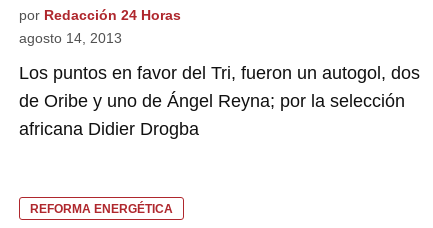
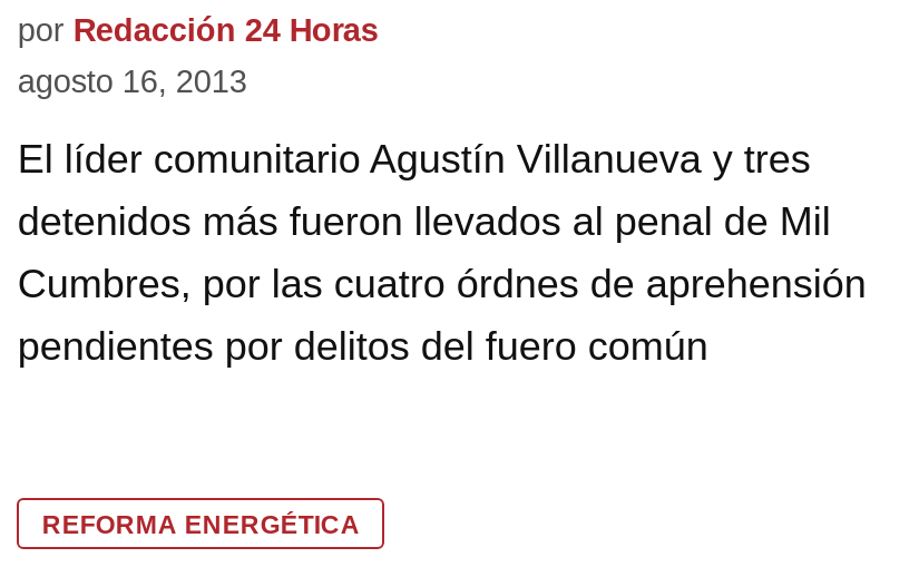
- agosto 14, 2013
+ agosto 16, 2013

- Los puntos en favor del Tri, fueron un autogol, dos
- de Oribe y uno de Ángel Reyna; por la selección
- africana Didier Drogba
+ El líder comunitario Agustín Villanueva y tres
+ detenidos más fueron llevados al penal de Mil
+ Cumbres, por las cuatro órdnes de aprehensión
+ pendientes por delitos del fuero común
